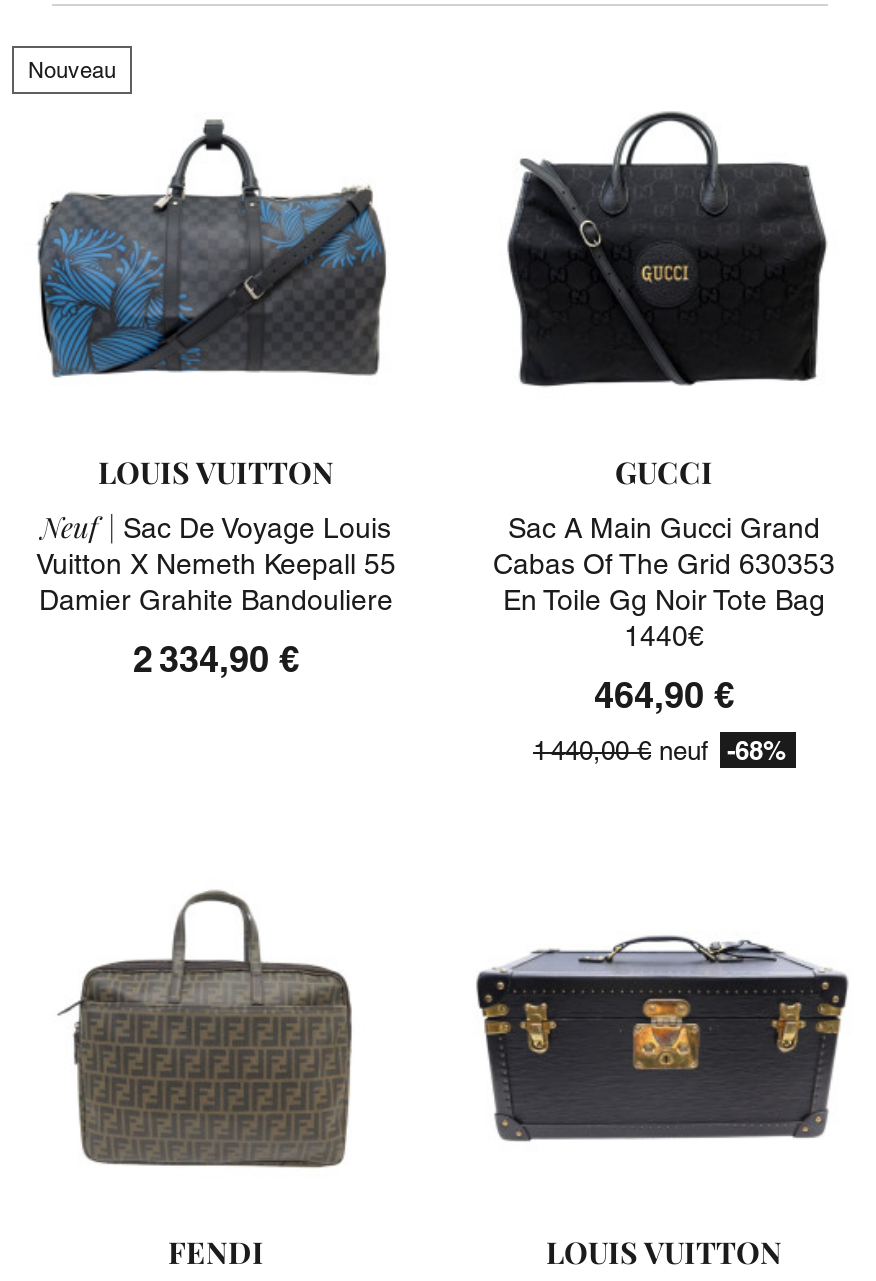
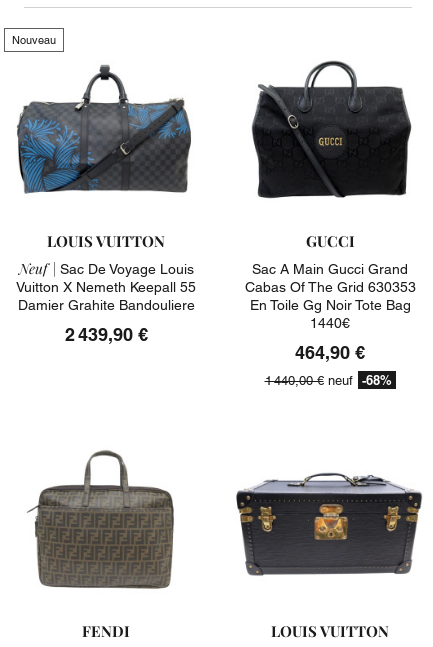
- 2 334,90 €
+ 2 439,90 €
